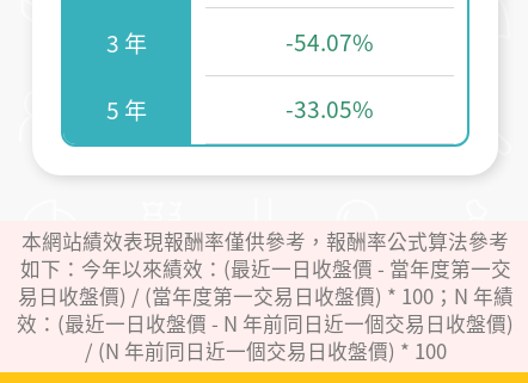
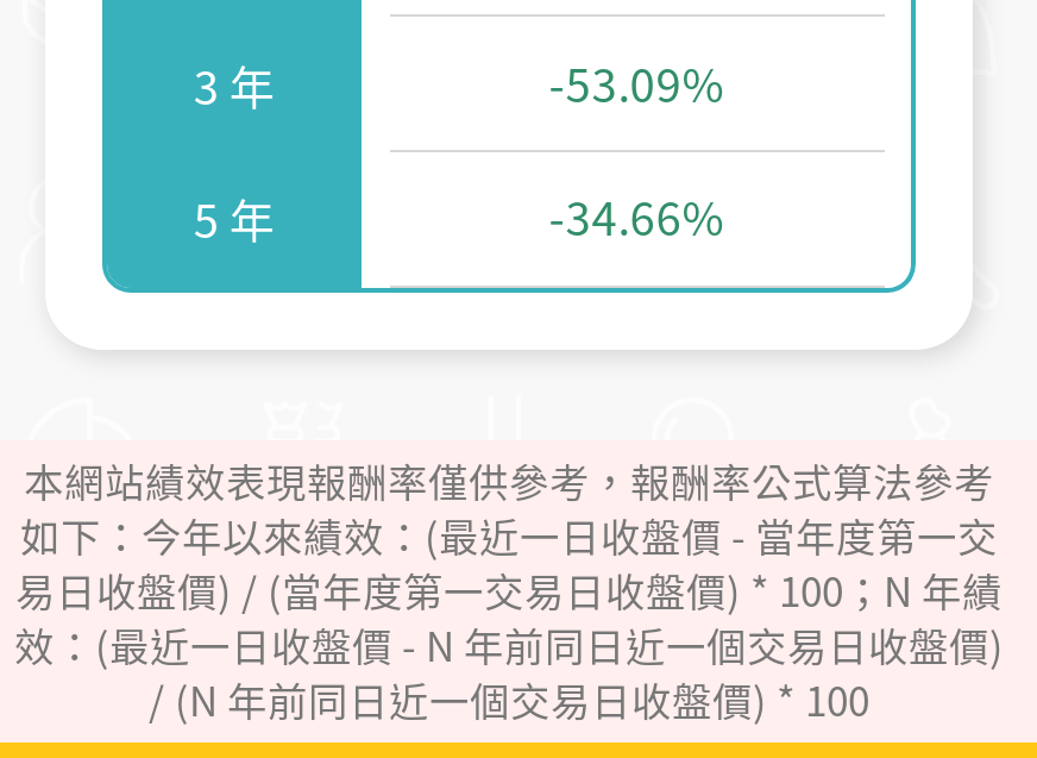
- -54.07%
+ -53.09%

- -33.05%
+ -34.66%
